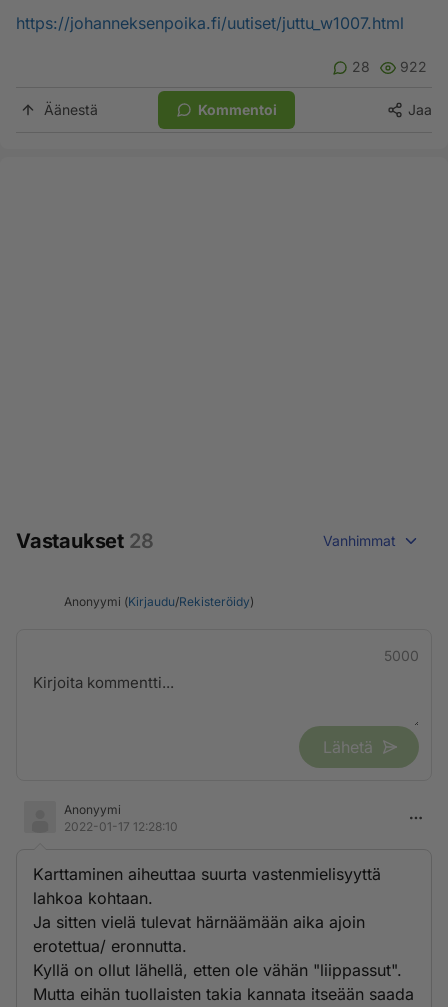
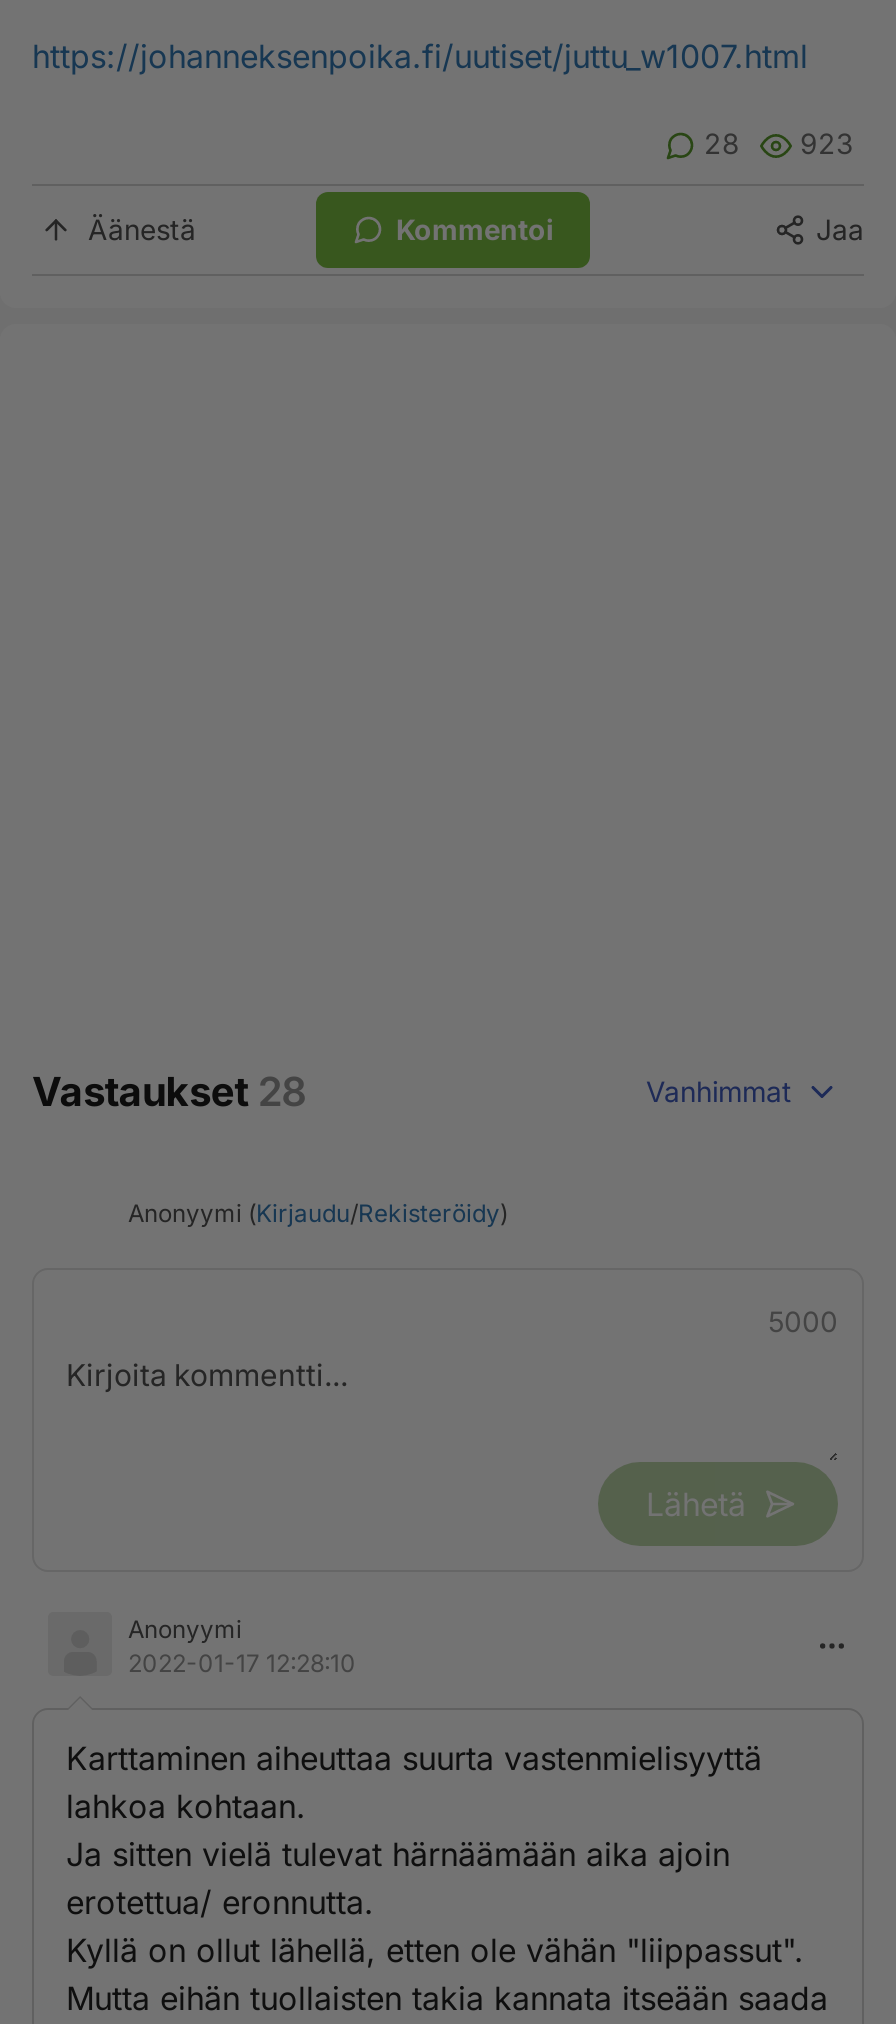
- 28 922
+ 28 923
